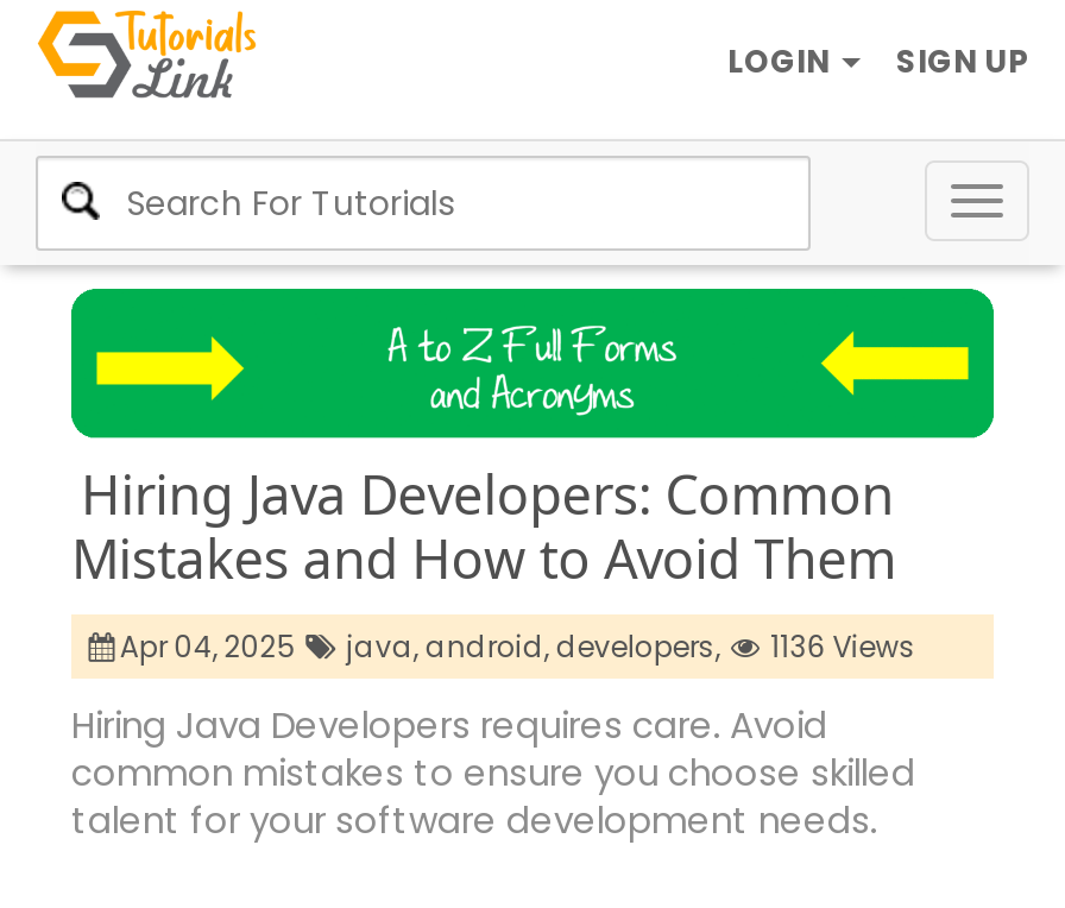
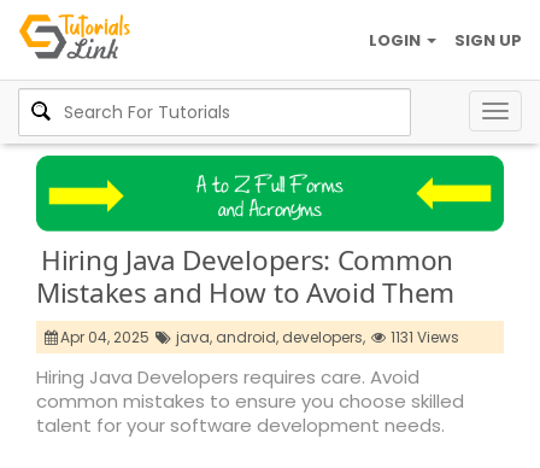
- Apr 04, 2025 java, android, developers, 1136 Views
+ Apr 04, 2025 java, android, developers, 1131 Views
